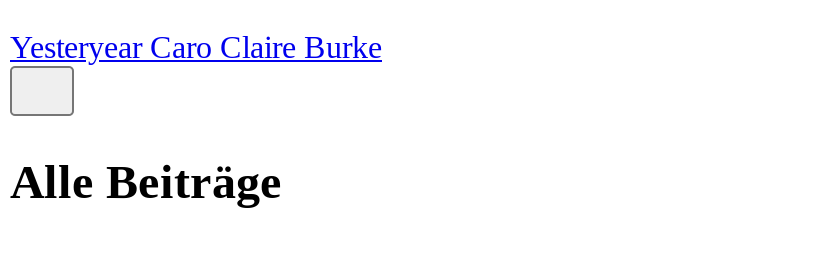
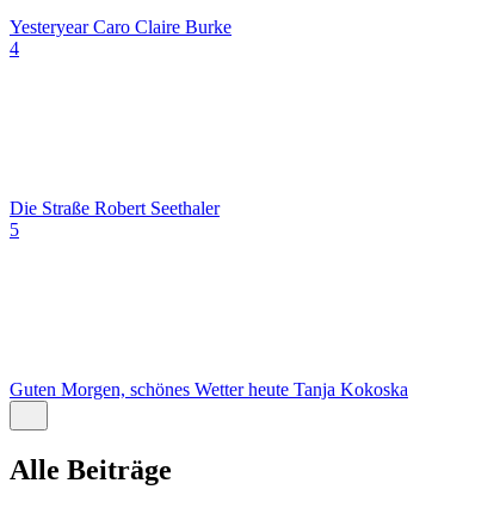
+ 4

+ Die Straße Robert Seethaler
+ 5

+ Guten Morgen, schönes Wetter heute Tanja Kokoska
